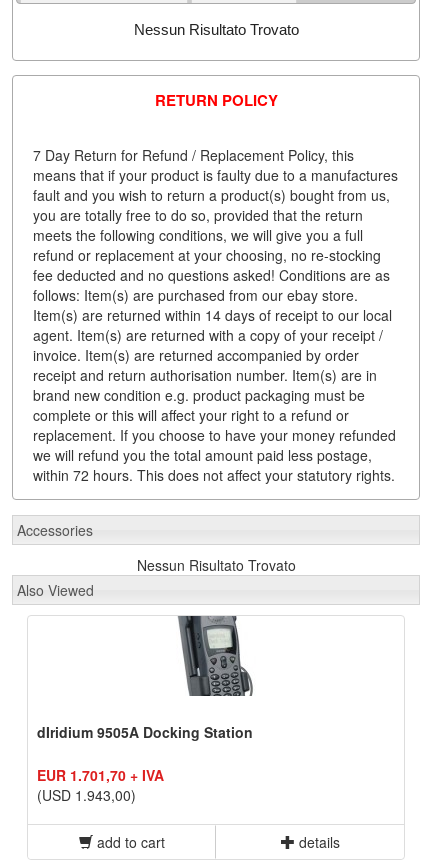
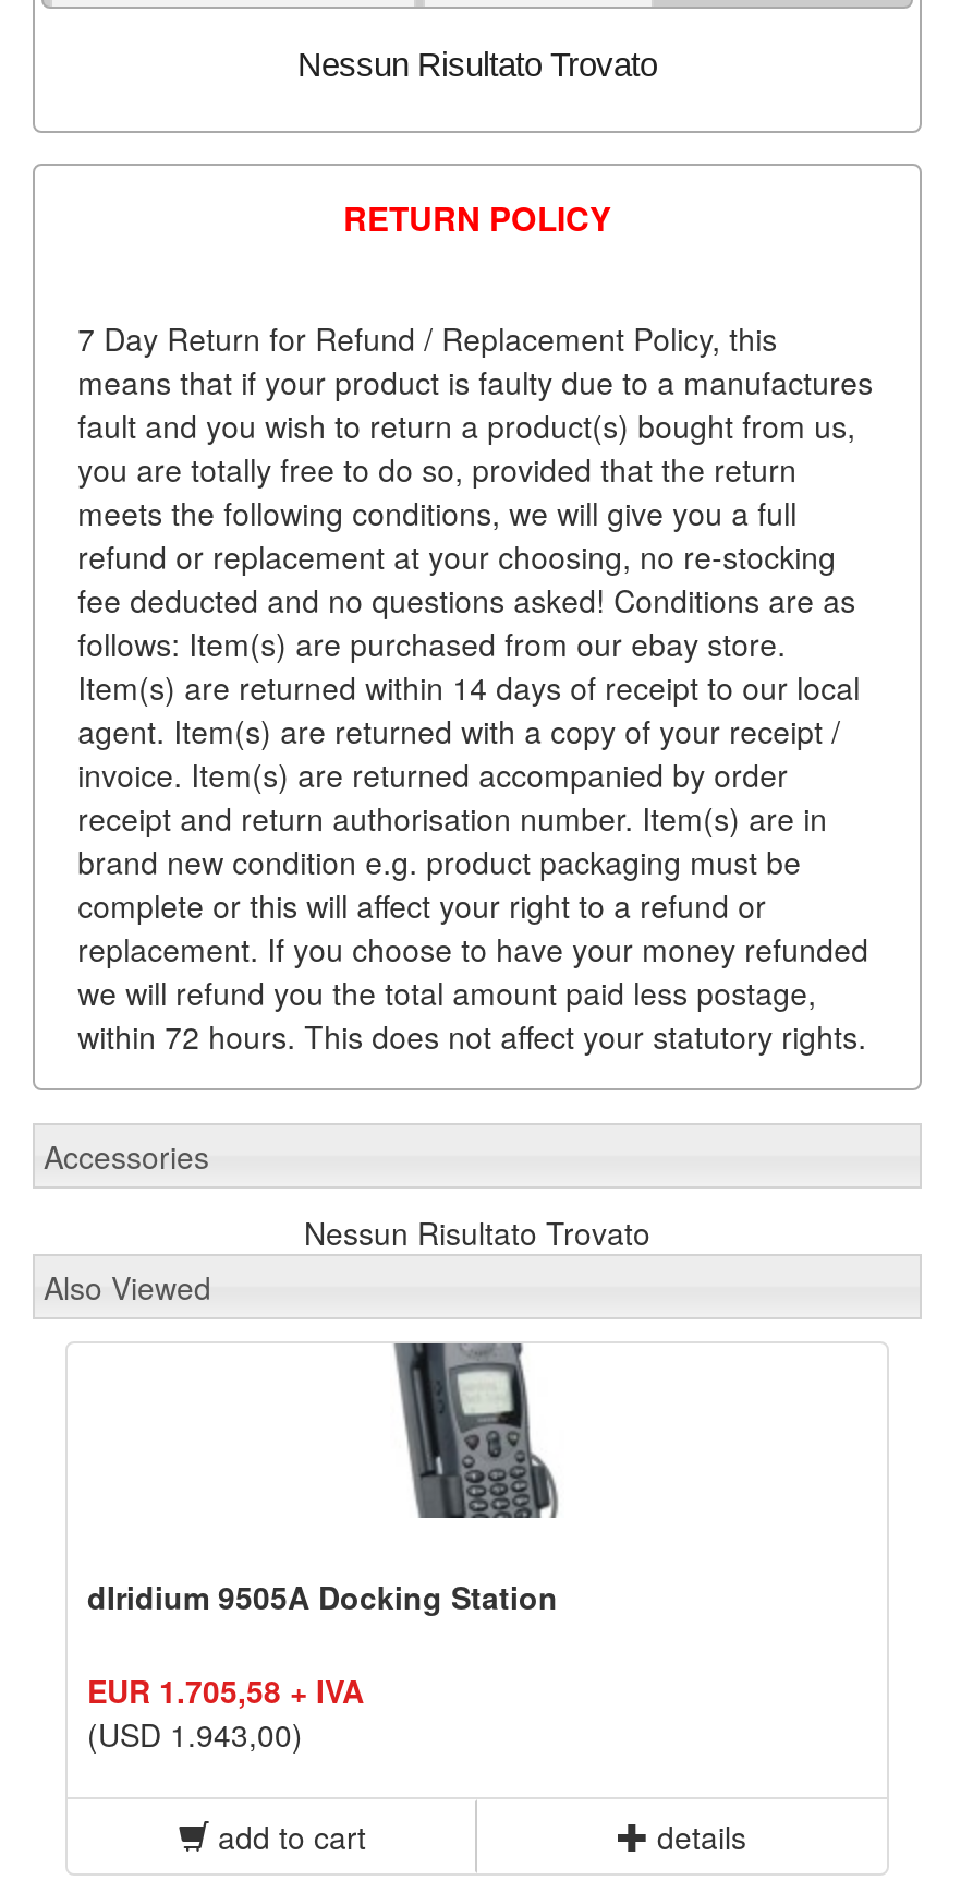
- EUR 1.701,70 + IVA
+ EUR 1.705,58 + IVA
